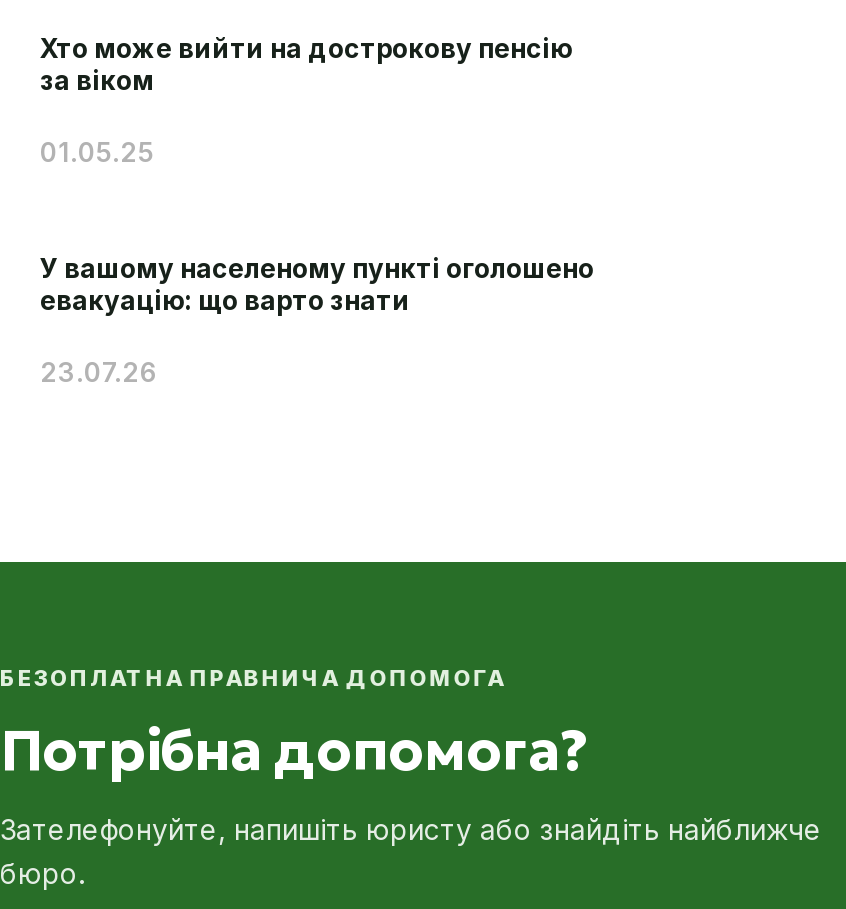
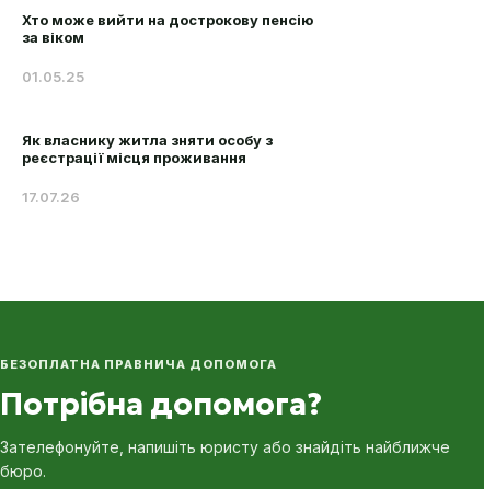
- У вашому населеному пункті оголошено
- евакуацію: що варто знати
+ Як власнику житла зняти особу з
+ реєстрації місця проживання

- 23.07.26
+ 17.07.26
